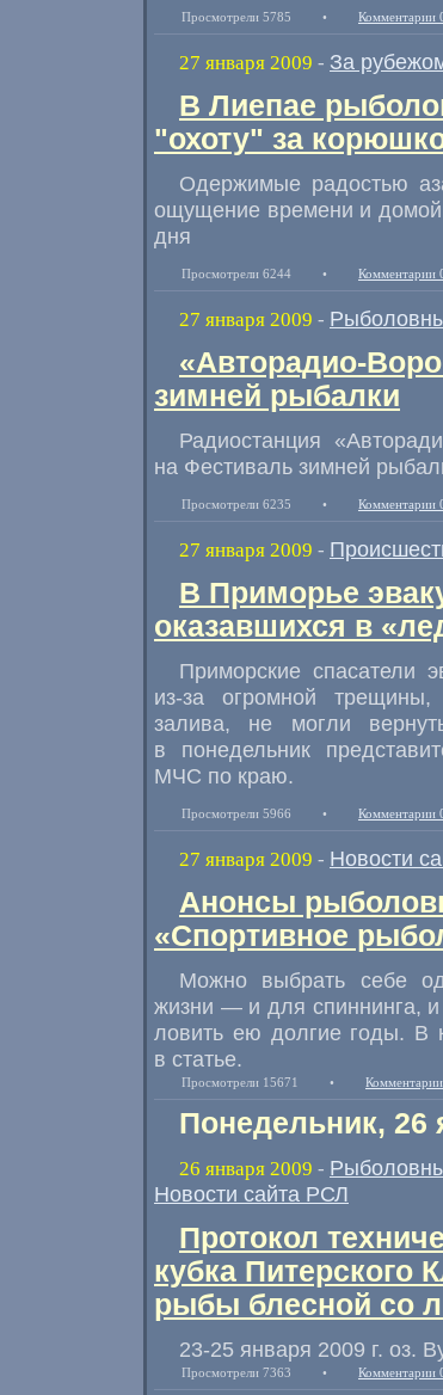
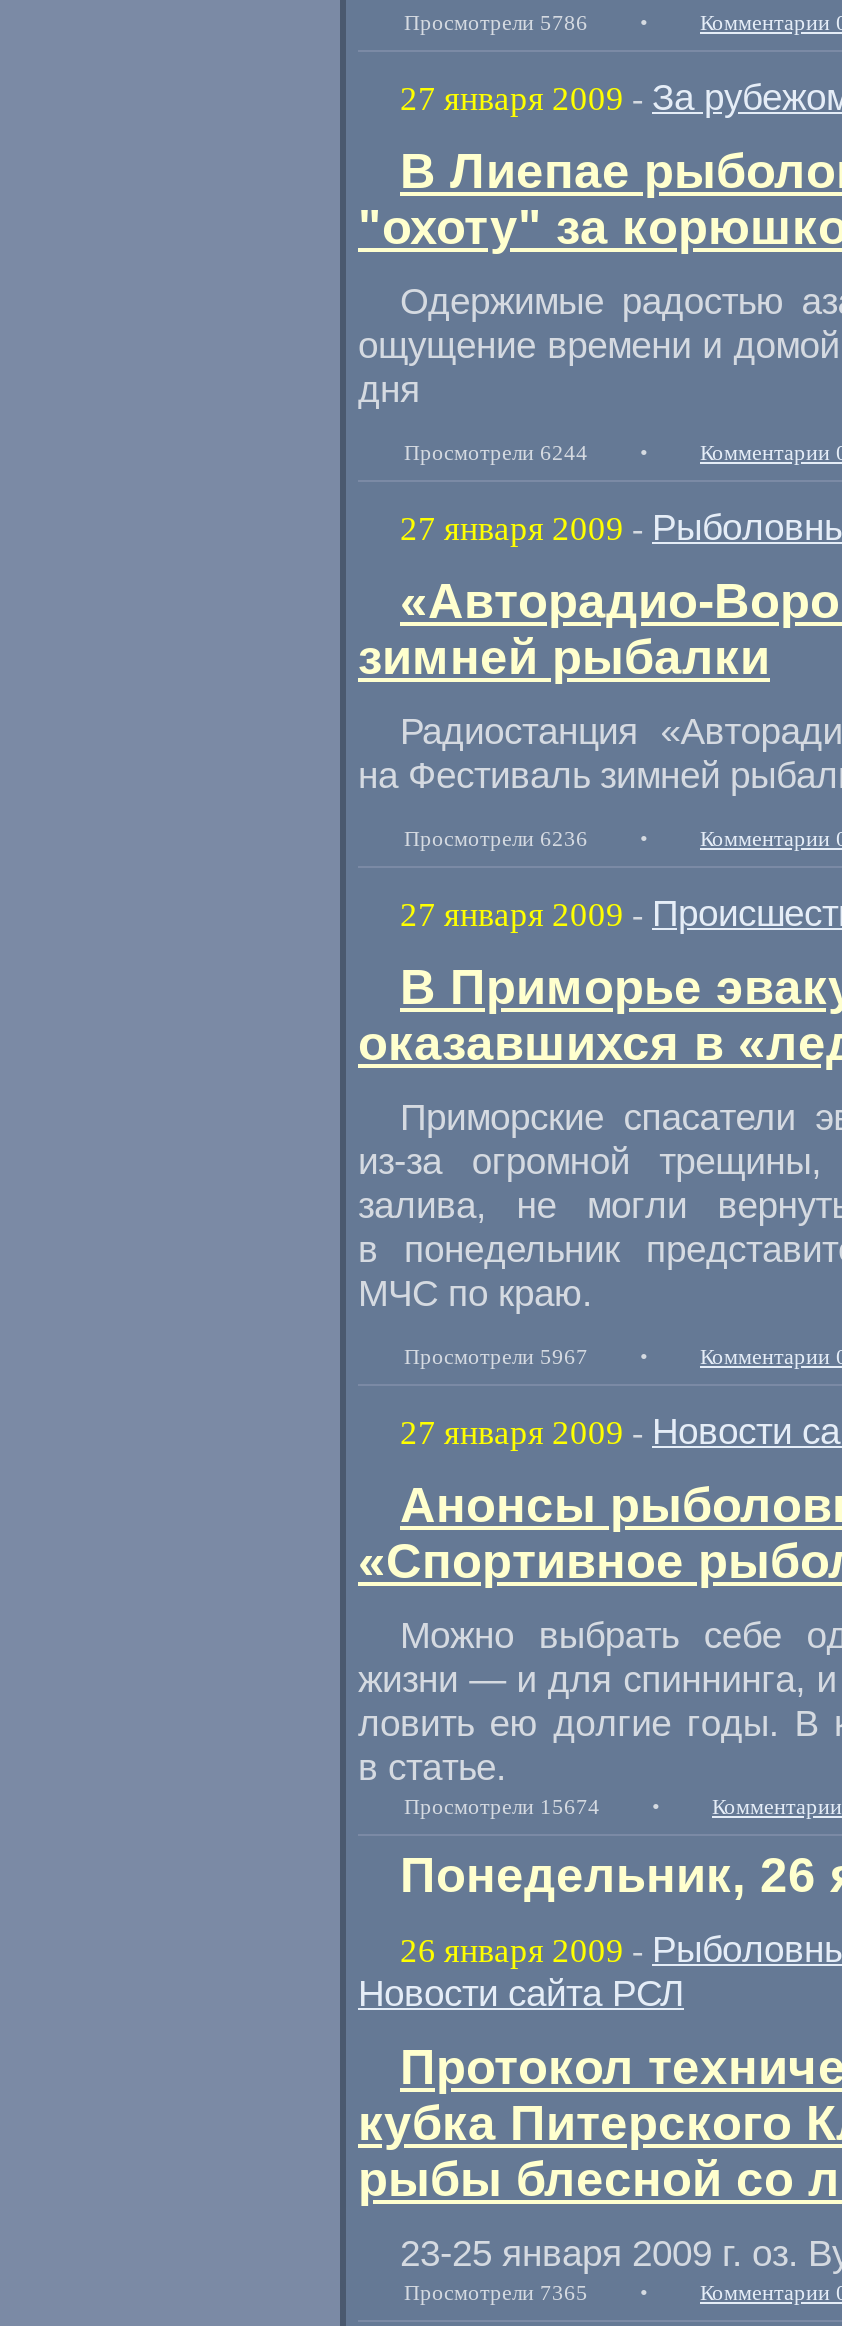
- Просмотрели 5785
+ Просмотрели 5786

- Просмотрели 6235
+ Просмотрели 6236

- Просмотрели 5966
+ Просмотрели 5967

- Просмотрели 15671
+ Просмотрели 15674

- Просмотрели 7363
+ Просмотрели 7365
